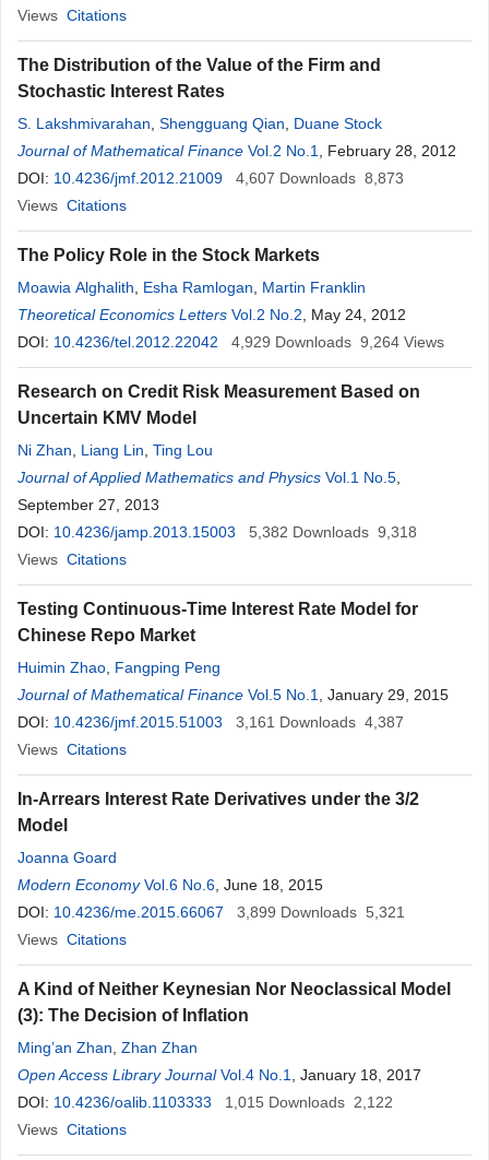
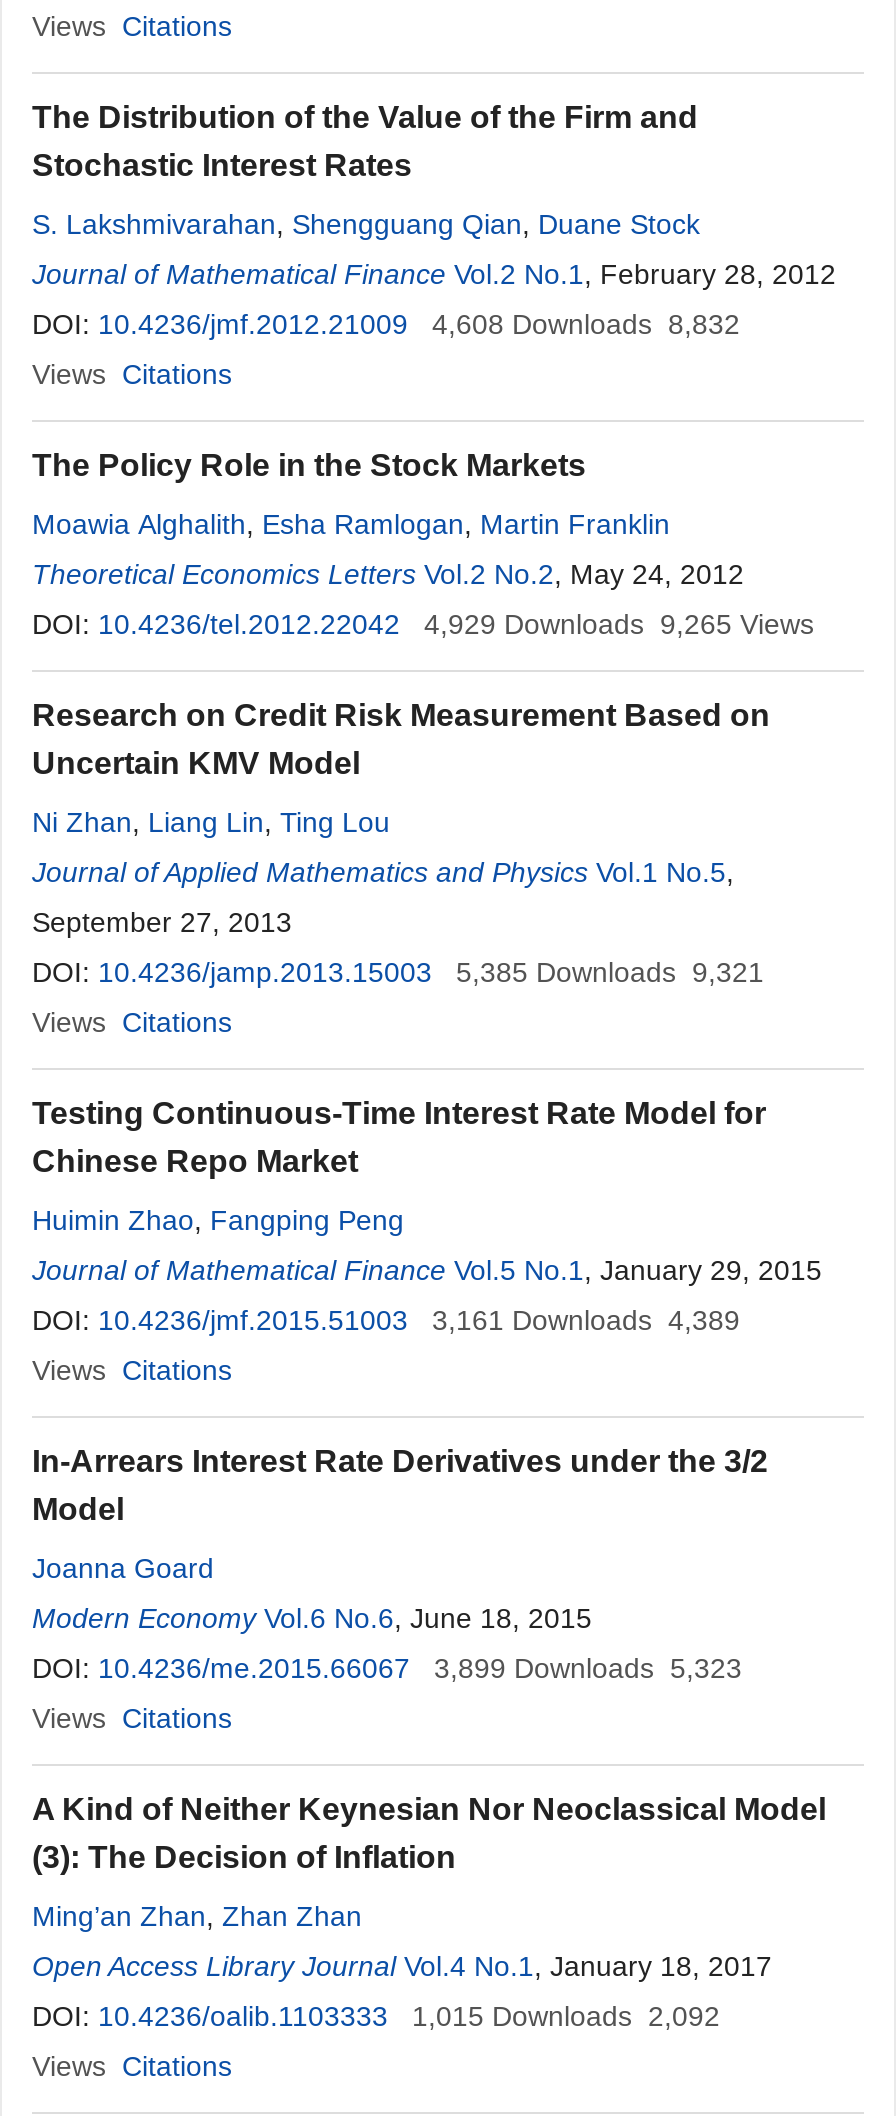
- DOI: 10.4236/jmf.2012.21009 4,607 Downloads 8,873
+ DOI: 10.4236/jmf.2012.21009 4,608 Downloads 8,832

- 4,929 Downloads 9,264 Views
+ 4,929 Downloads 9,265 Views

- DOI: 10.4236/jamp.2013.15003 5,382 Downloads 9,318
+ DOI: 10.4236/jamp.2013.15003 5,385 Downloads 9,321

- DOI: 10.4236/jmf.2015.51003 3,161 Downloads 4,387
+ DOI: 10.4236/jmf.2015.51003 3,161 Downloads 4,389

- DOI: 10.4236/me.2015.66067 3,899 Downloads 5,321
+ DOI: 10.4236/me.2015.66067 3,899 Downloads 5,323

- DOI: 10.4236/oalib.1103333 1,015 Downloads 2,122
+ DOI: 10.4236/oalib.1103333 1,015 Downloads 2,092
